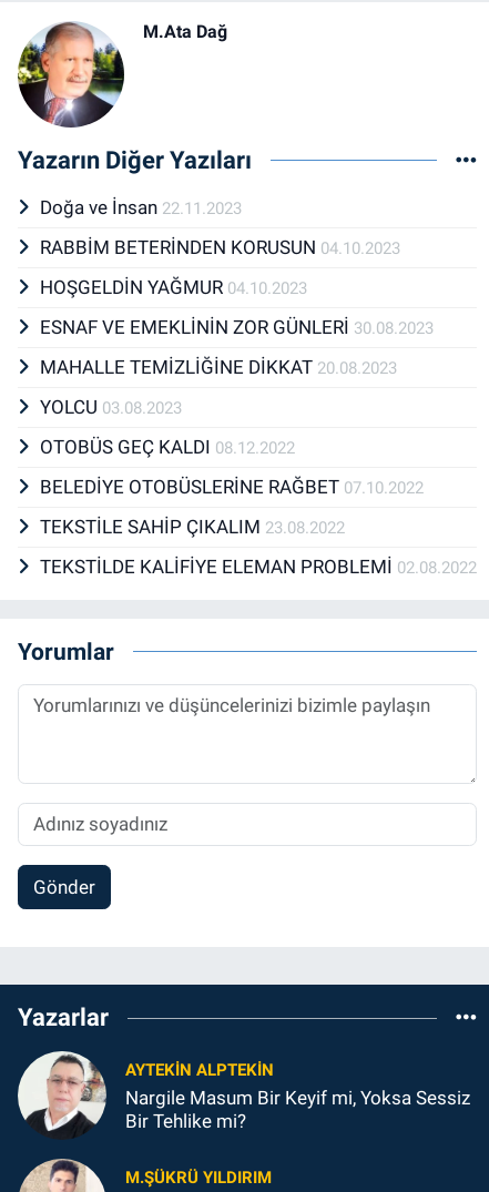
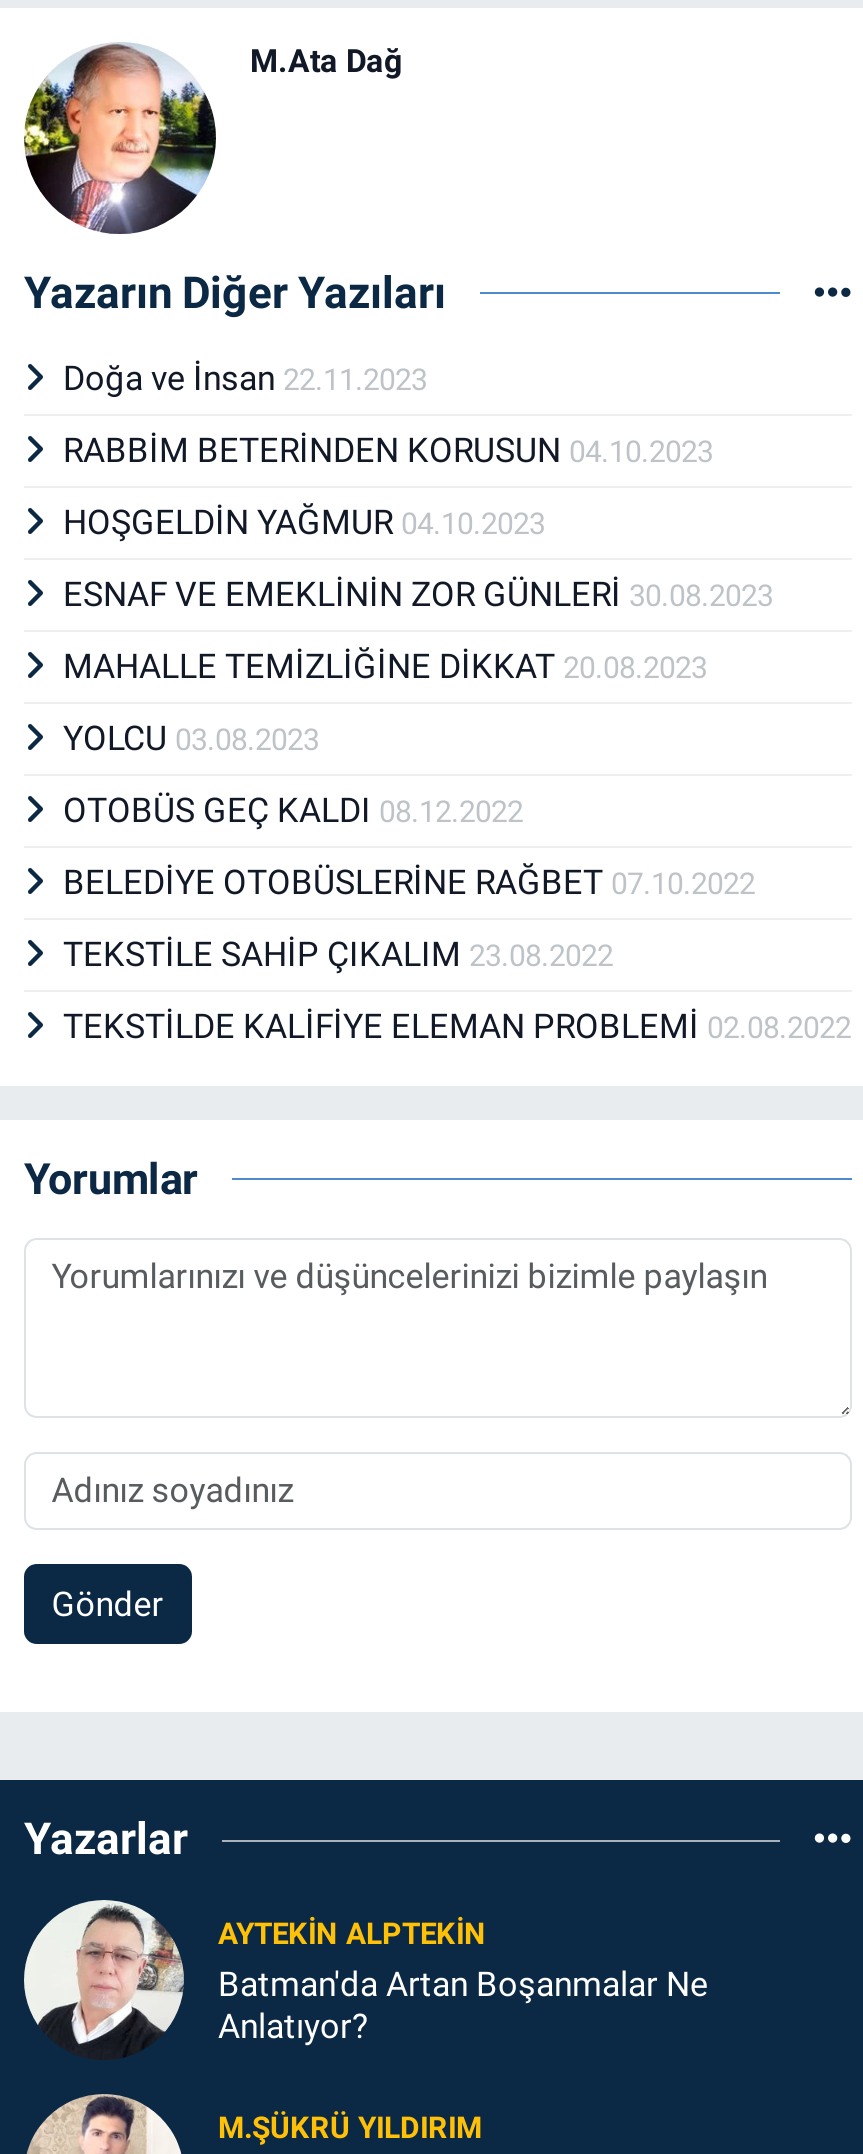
- Nargile Masum Bir Keyif mi, Yoksa Sessiz
- Bir Tehlike mi?
+ Batman'da Artan Boşanmalar Ne
+ Anlatıyor?
